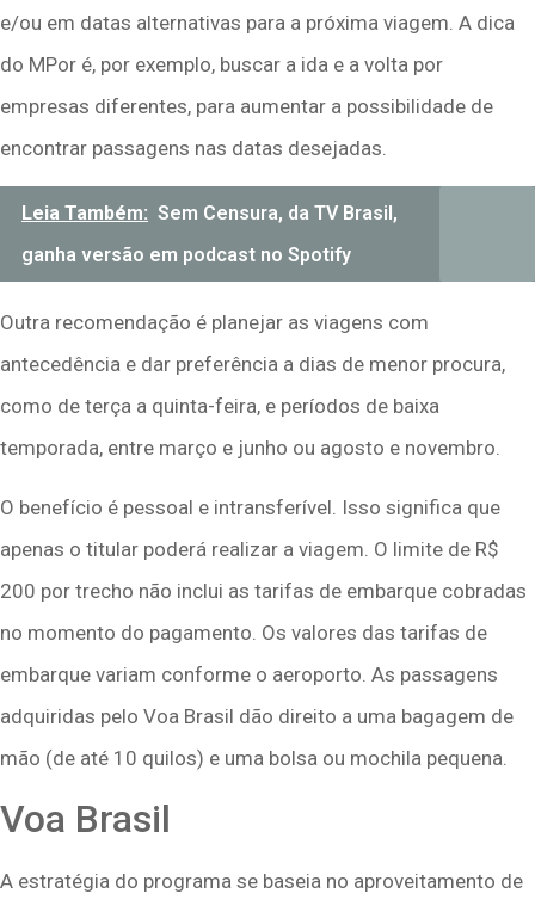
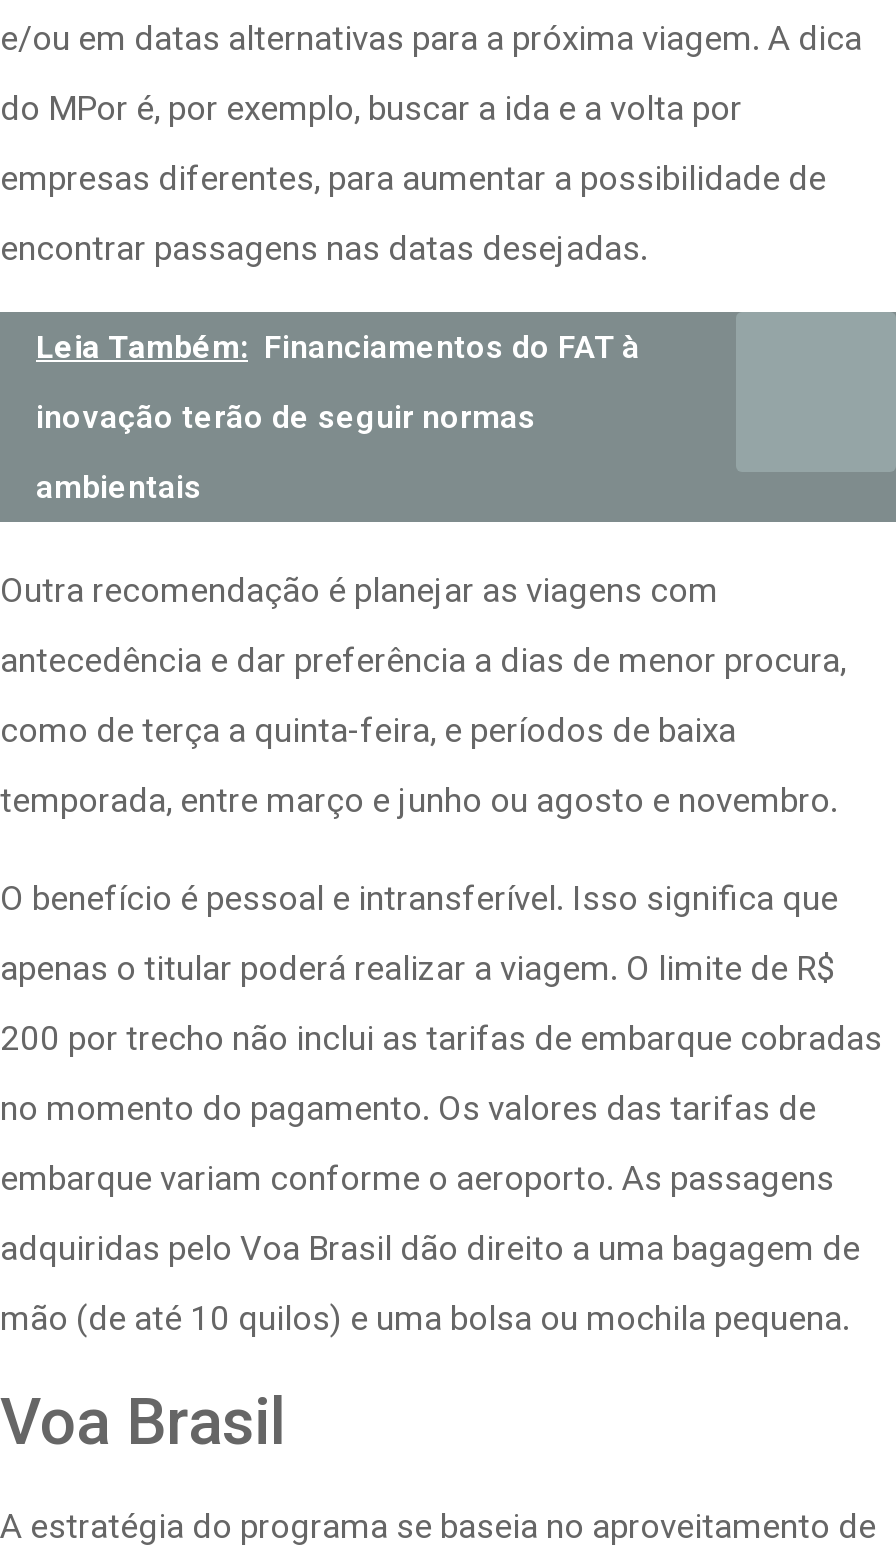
- Leia Também: Sem Censura, da TV Brasil,
- ganha versão em podcast no Spotify
+ Leia Também: Financiamentos do FAT à
+ inovação terão de seguir normas
+ ambientais
